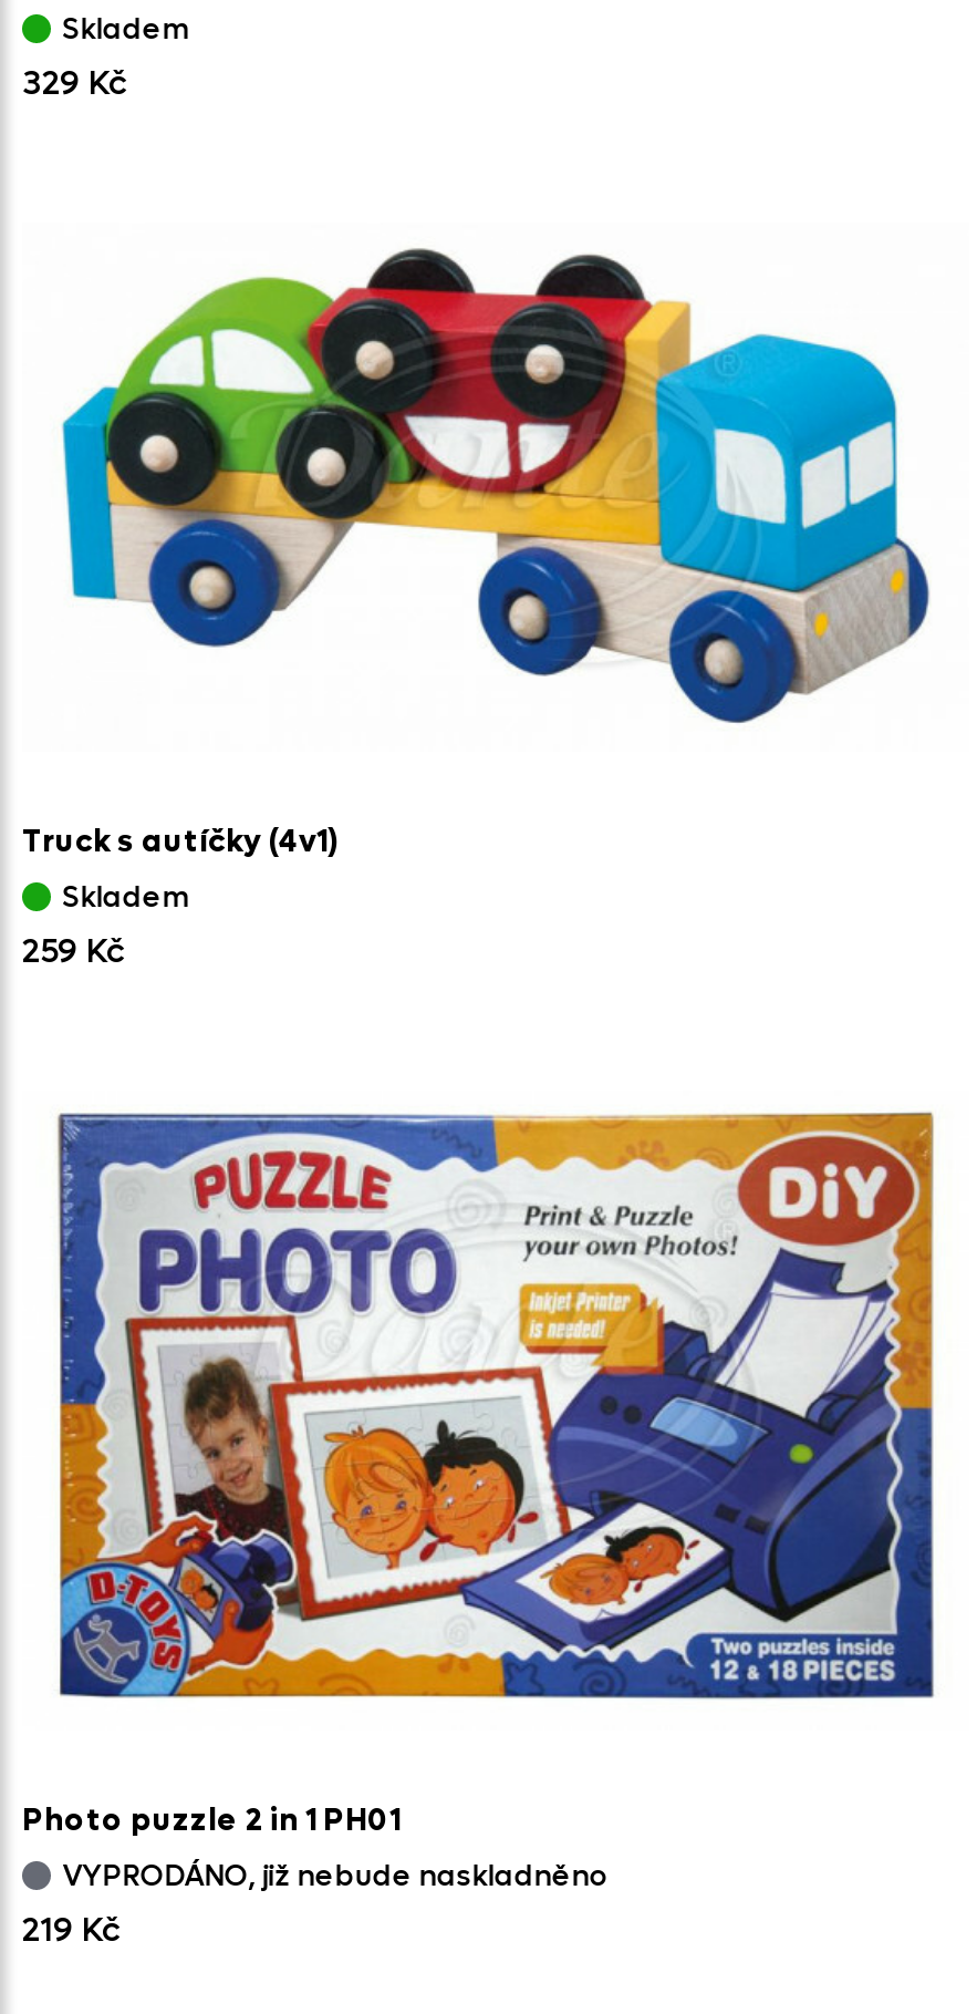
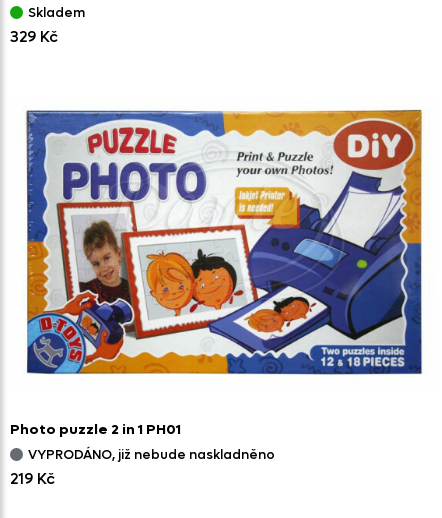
- [image]

- Truck s autíčky (4v1)
- Skladem
- 259 Kč
